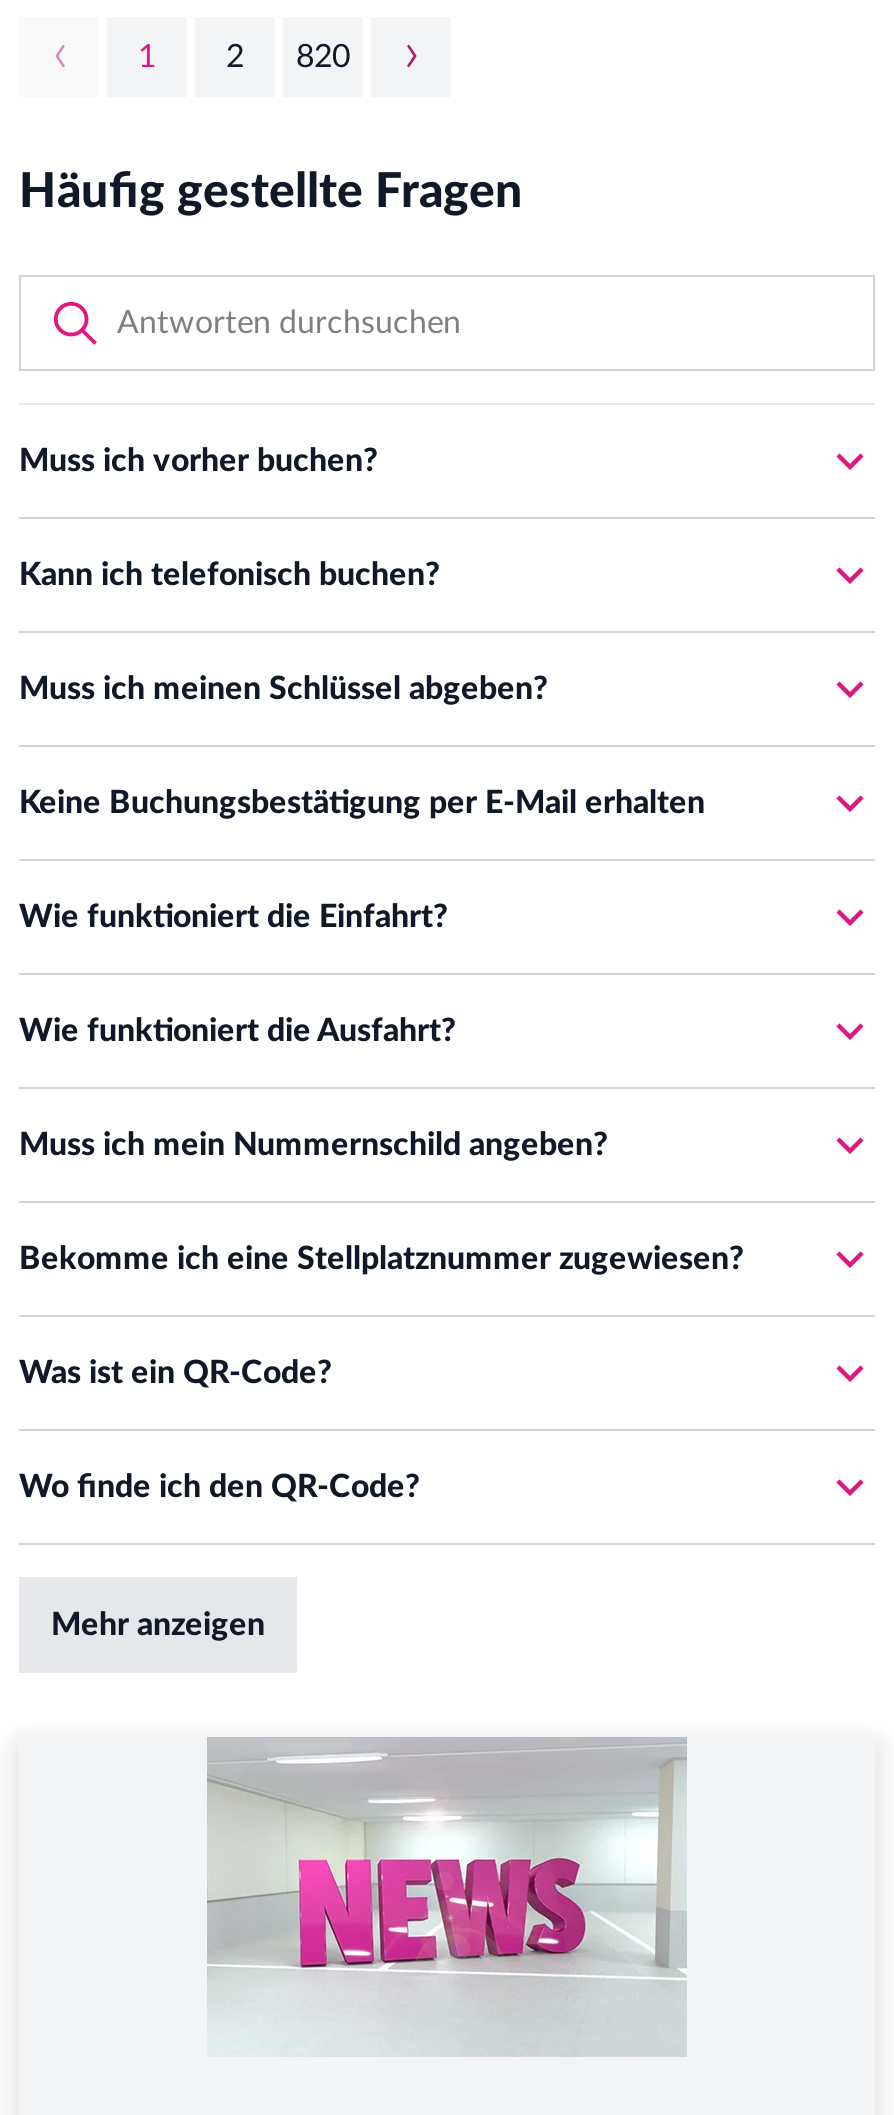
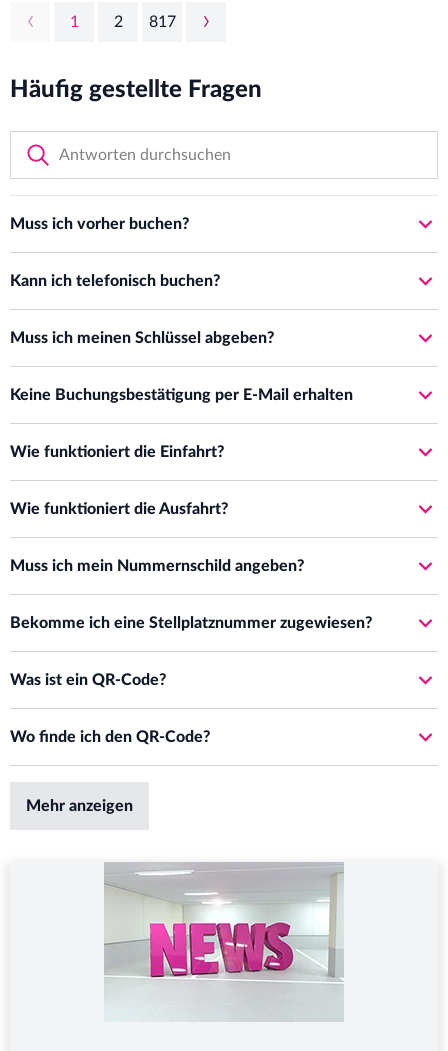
- 2 820
+ 2 817
